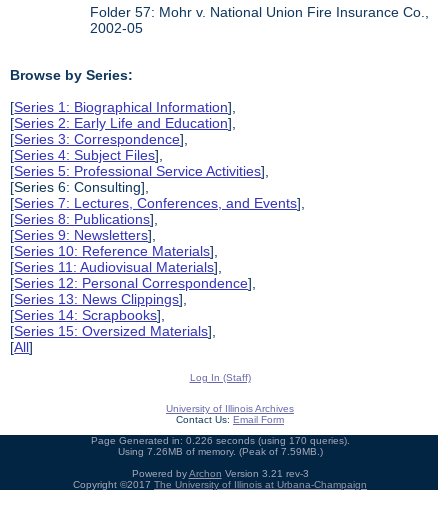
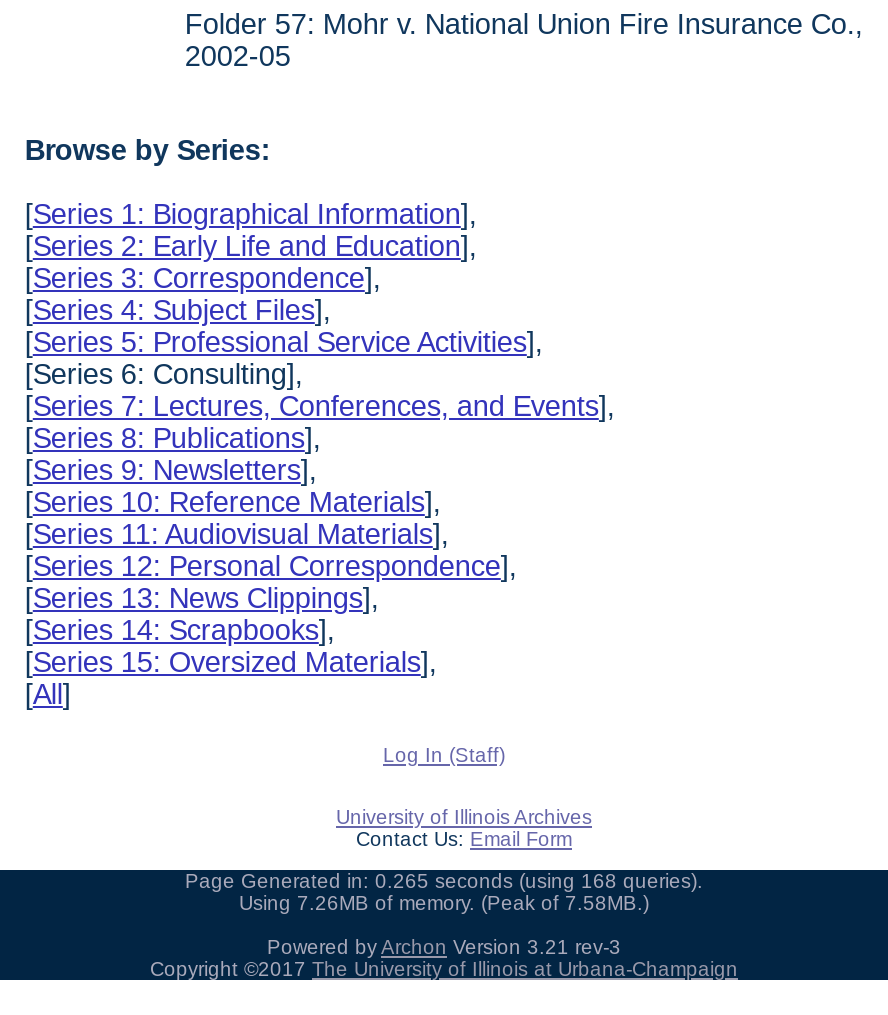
- Page Generated in: 0.226 seconds (using 170 queries).
+ Page Generated in: 0.265 seconds (using 168 queries).

- Using 7.26MB of memory. (Peak of 7.59MB.)
+ Using 7.26MB of memory. (Peak of 7.58MB.)
